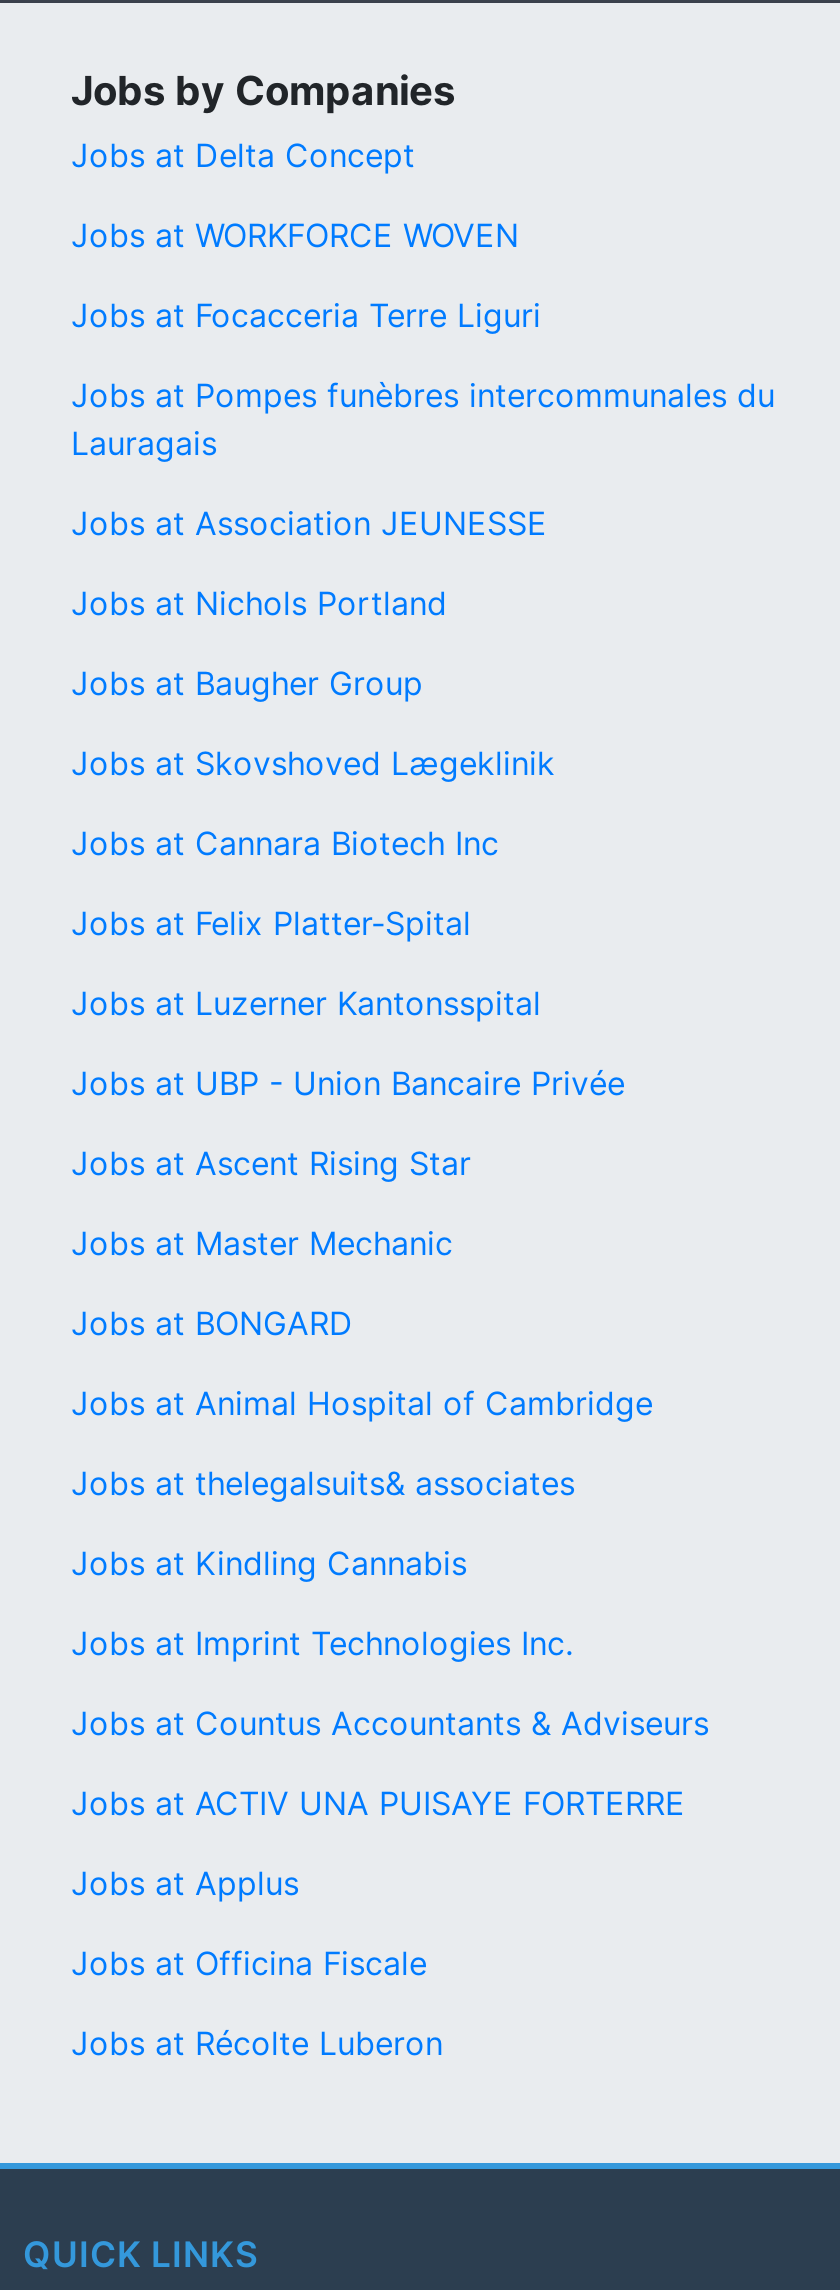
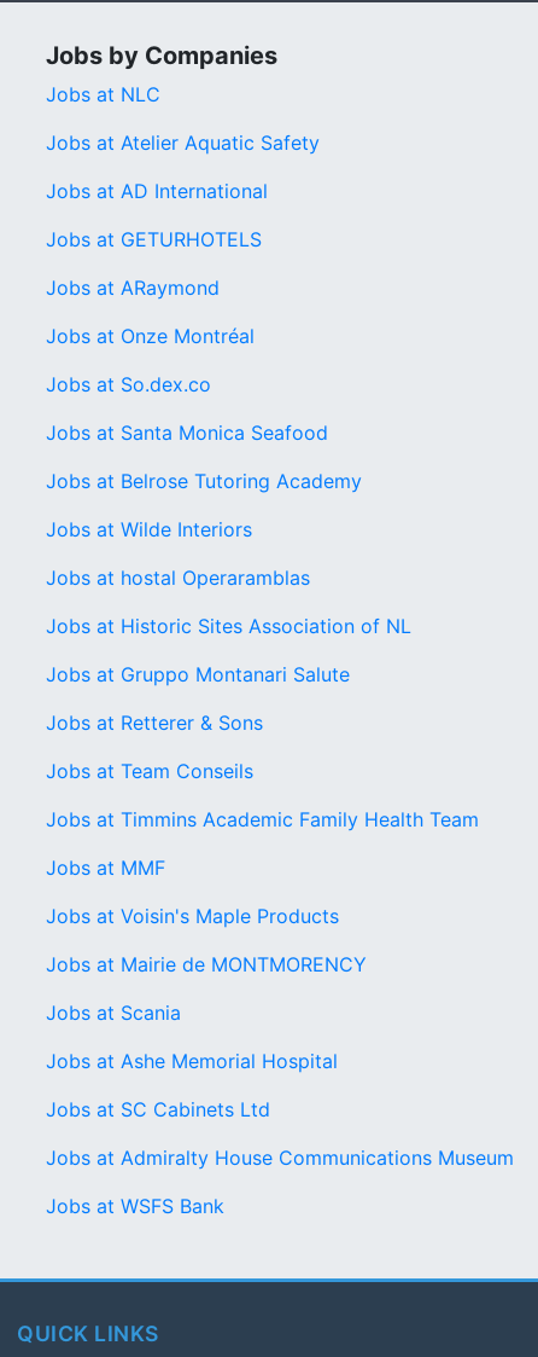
- Jobs at Delta Concept
+ Jobs at NLC

- Jobs at WORKFORCE WOVEN
+ Jobs at Atelier Aquatic Safety

- Jobs at Focacceria Terre Liguri
+ Jobs at AD International

- Jobs at Pompes funèbres intercommunales du
- Lauragais
+ Jobs at GETURHOTELS

- Jobs at Association JEUNESSE
+ Jobs at ARaymond

- Jobs at Nichols Portland
+ Jobs at Onze Montréal

- Jobs at Baugher Group
+ Jobs at So.dex.co

- Jobs at Skovshoved Lægeklinik
+ Jobs at Santa Monica Seafood

- Jobs at Cannara Biotech Inc
+ Jobs at Belrose Tutoring Academy

- Jobs at Felix Platter-Spital
+ Jobs at Wilde Interiors

- Jobs at Luzerner Kantonsspital
+ Jobs at hostal Operaramblas

- Jobs at UBP - Union Bancaire Privée
+ Jobs at Historic Sites Association of NL

- Jobs at Ascent Rising Star
+ Jobs at Gruppo Montanari Salute

- Jobs at Master Mechanic
+ Jobs at Retterer & Sons

- Jobs at BONGARD
+ Jobs at Team Conseils

- Jobs at Animal Hospital of Cambridge
+ Jobs at Timmins Academic Family Health Team

- Jobs at thelegalsuits& associates
+ Jobs at MMF

- Jobs at Kindling Cannabis
+ Jobs at Voisin's Maple Products

- Jobs at Imprint Technologies Inc.
+ Jobs at Mairie de MONTMORENCY

- Jobs at Countus Accountants & Adviseurs
+ Jobs at Scania

- Jobs at ACTIV UNA PUISAYE FORTERRE
+ Jobs at Ashe Memorial Hospital

- Jobs at Applus
+ Jobs at SC Cabinets Ltd

- Jobs at Officina Fiscale
+ Jobs at Admiralty House Communications Museum

- Jobs at Récolte Luberon
+ Jobs at WSFS Bank
